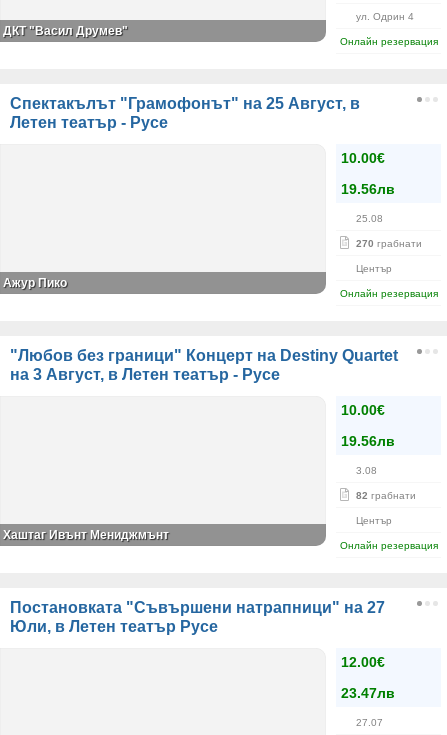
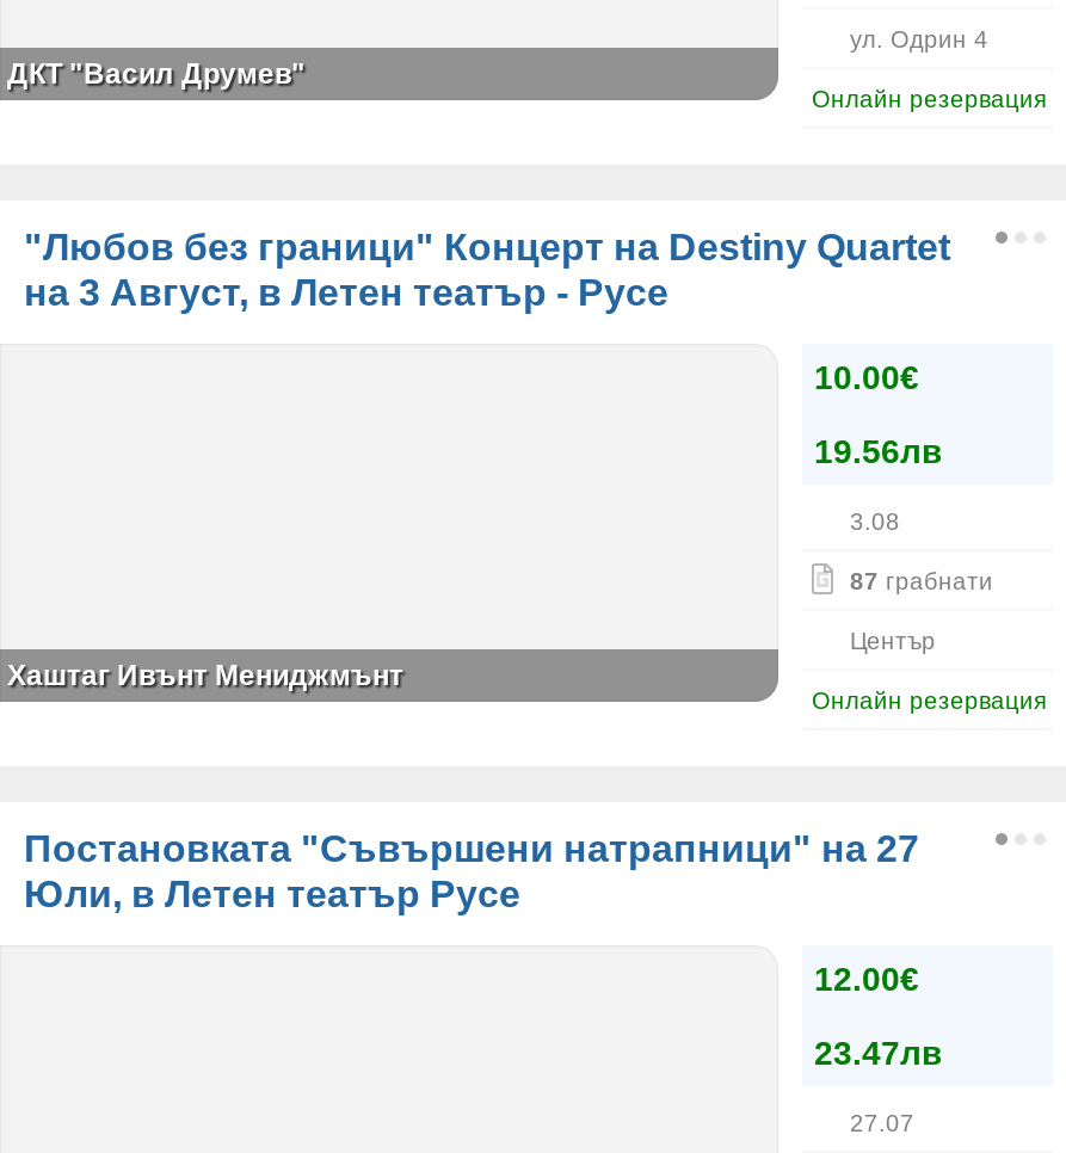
- Спектакълът "Грамофонът" на 25 Август, в
- Летен театър - Русе
- 10.00€
- 19.56лв
- 25.08
- 270 грабнати
- Център
- Онлайн резервация

- Ажур Пико

- 82 грабнати
+ 87 грабнати
